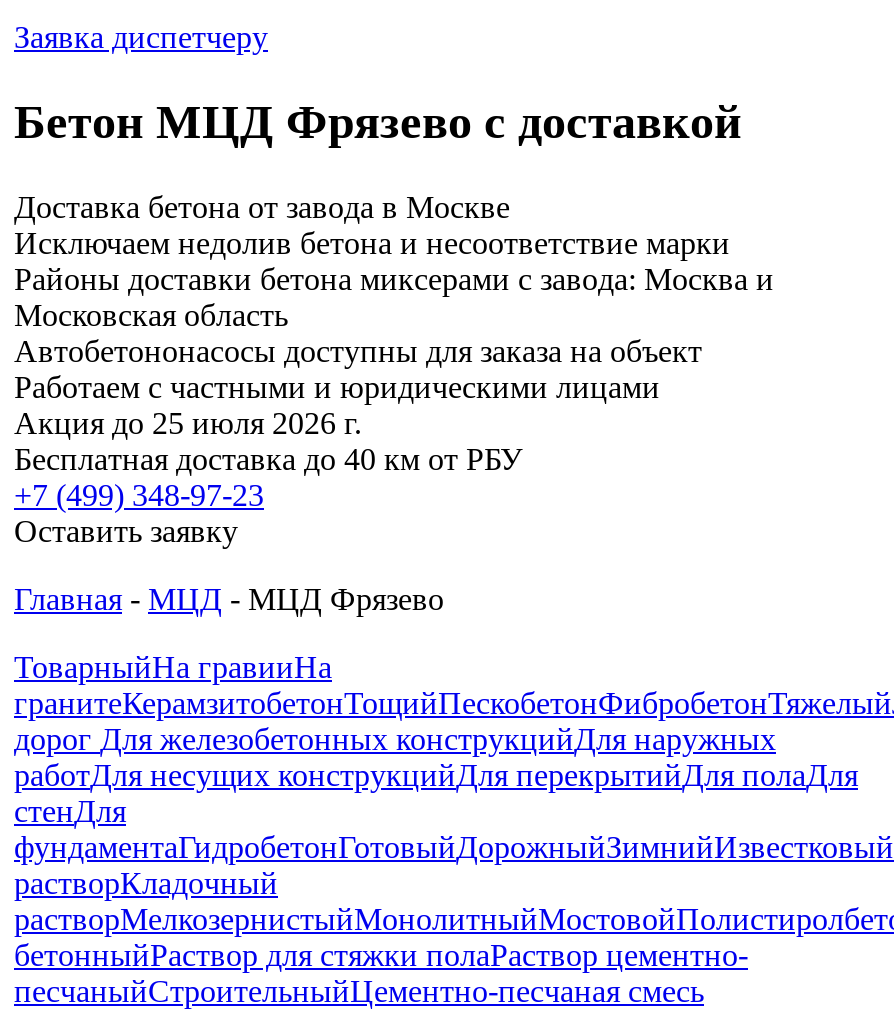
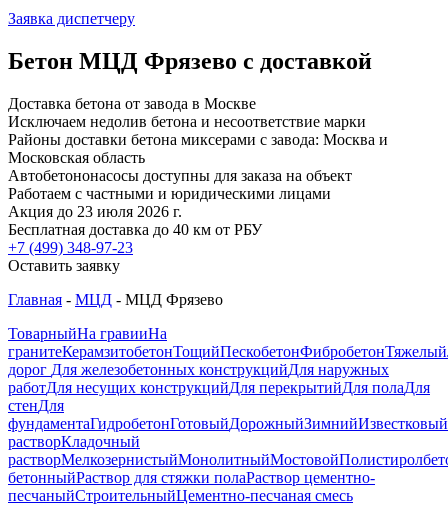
- Акция до 25 июля 2026 г.
+ Акция до 23 июля 2026 г.
